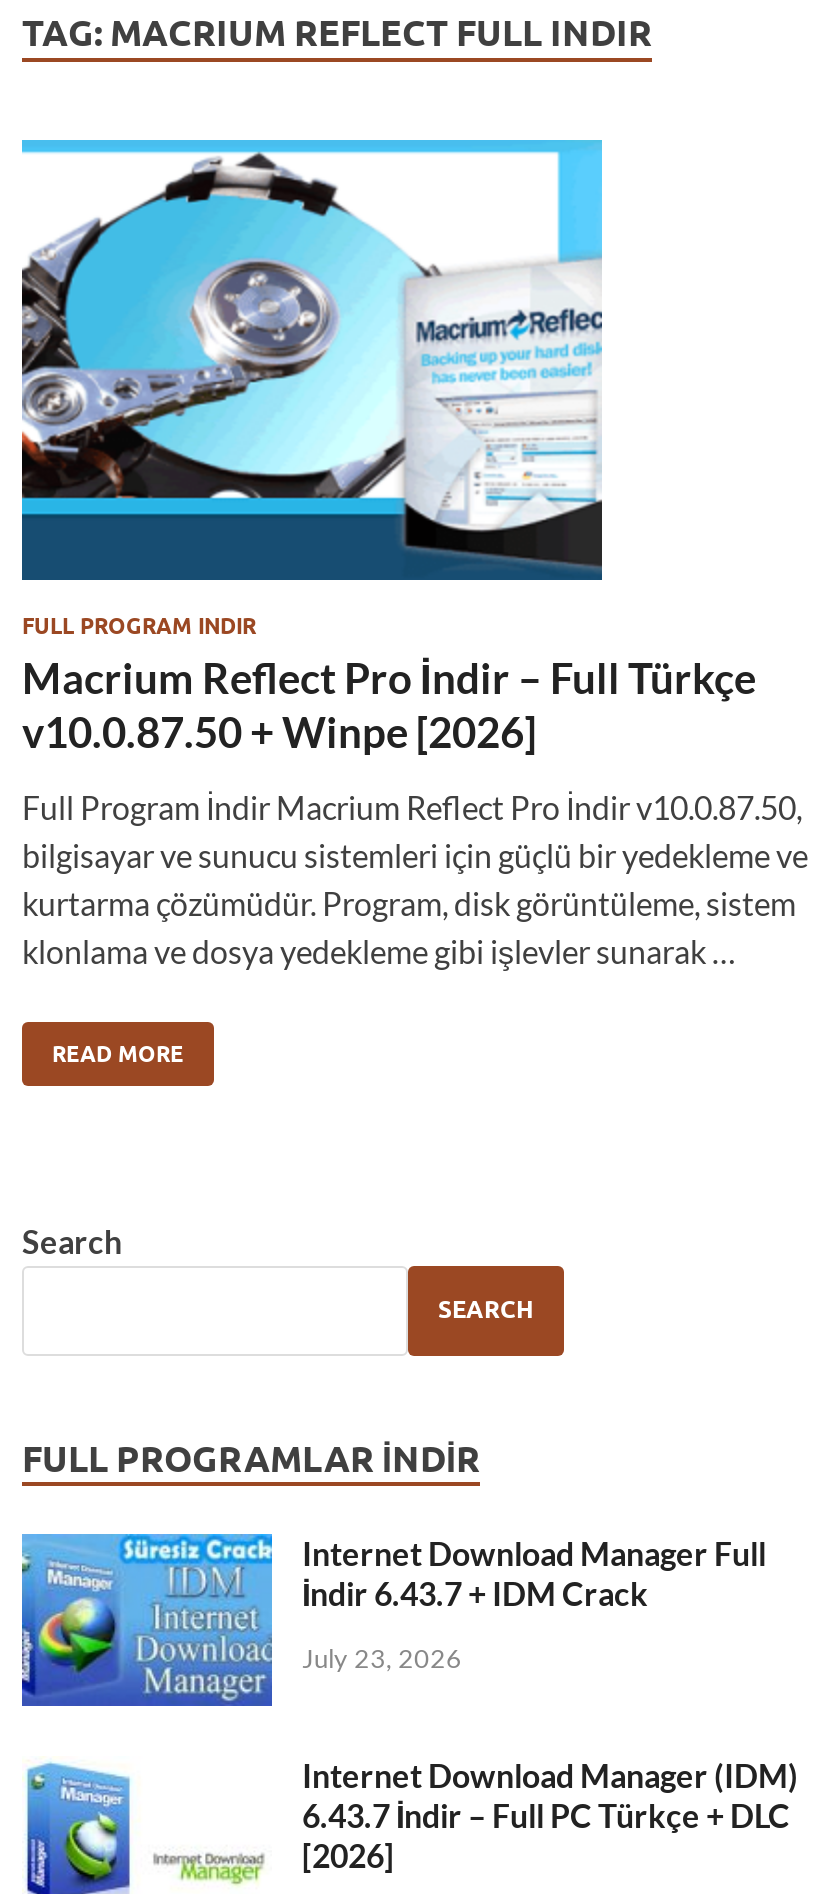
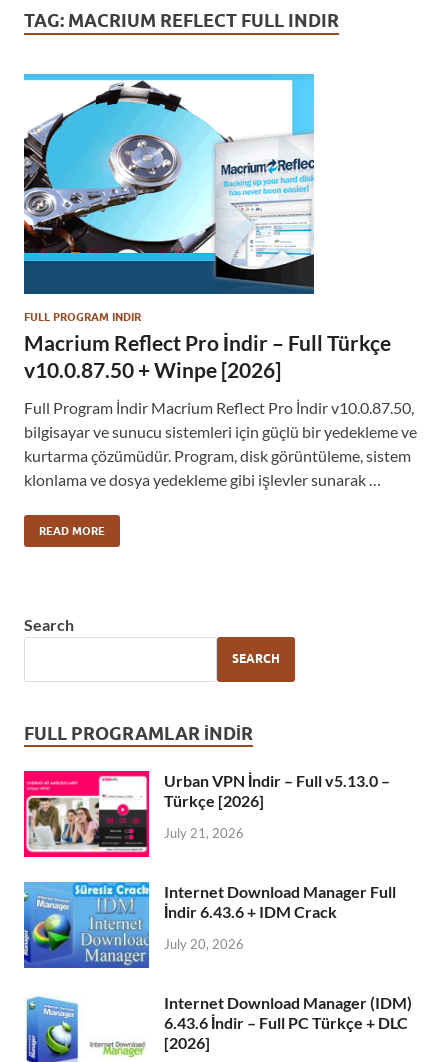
+ [image]
+ Urban VPN İndir – Full v5.13.0 –
+ Türkçe [2026]
+ July 21, 2026

- İndir 6.43.7 + IDM Crack
+ İndir 6.43.6 + IDM Crack

- July 23, 2026
+ July 20, 2026

- 6.43.7 İndir – Full PC Türkçe + DLC
+ 6.43.6 İndir – Full PC Türkçe + DLC
